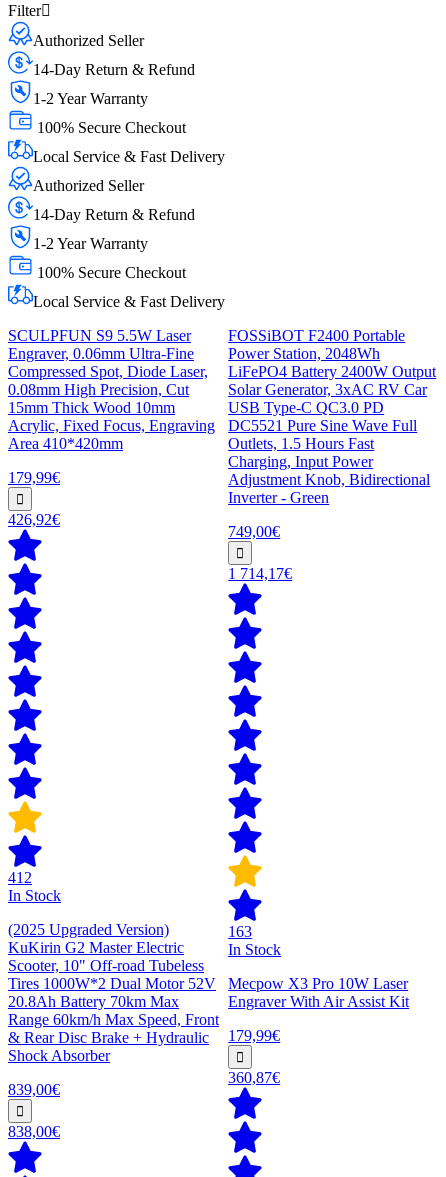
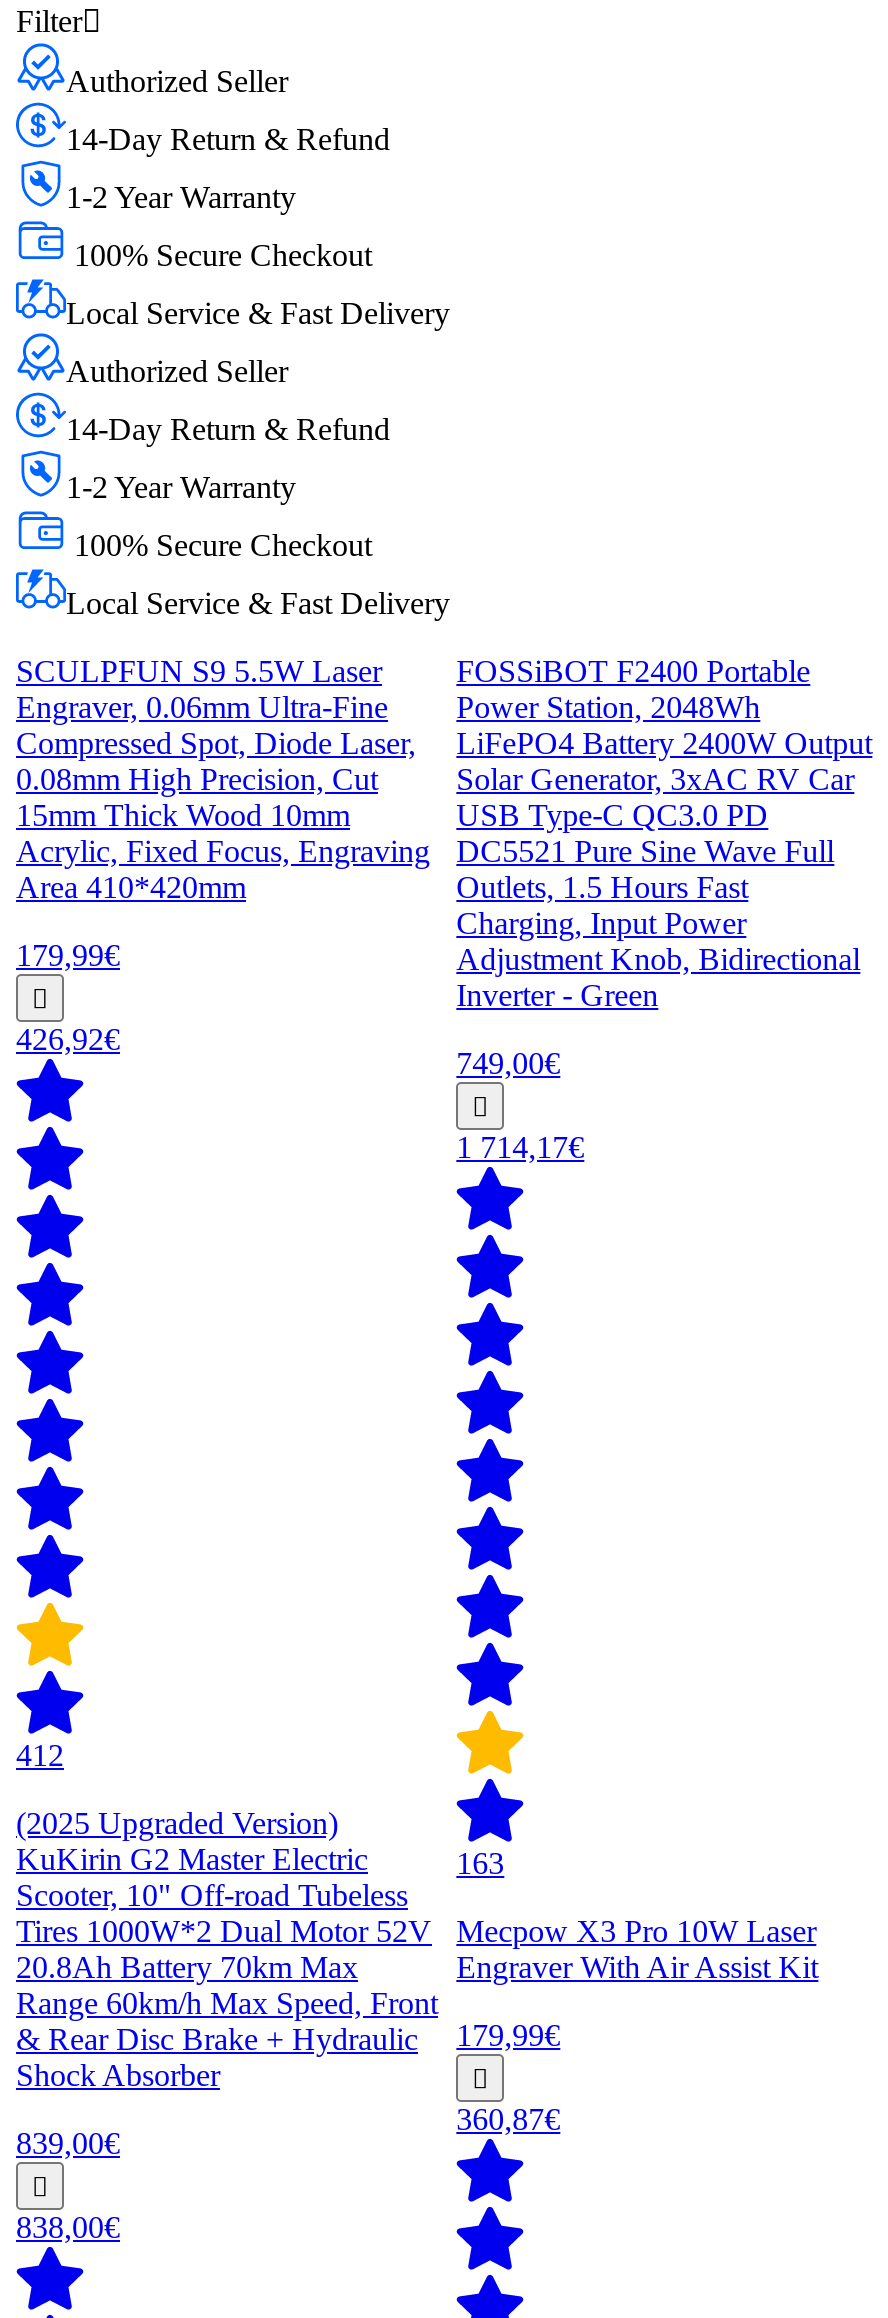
- In Stock

- In Stock
